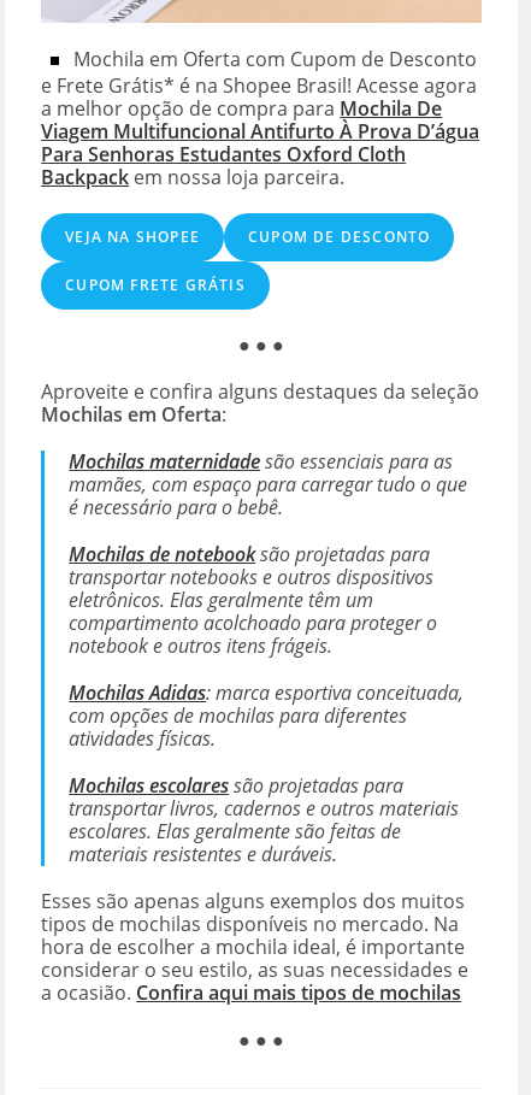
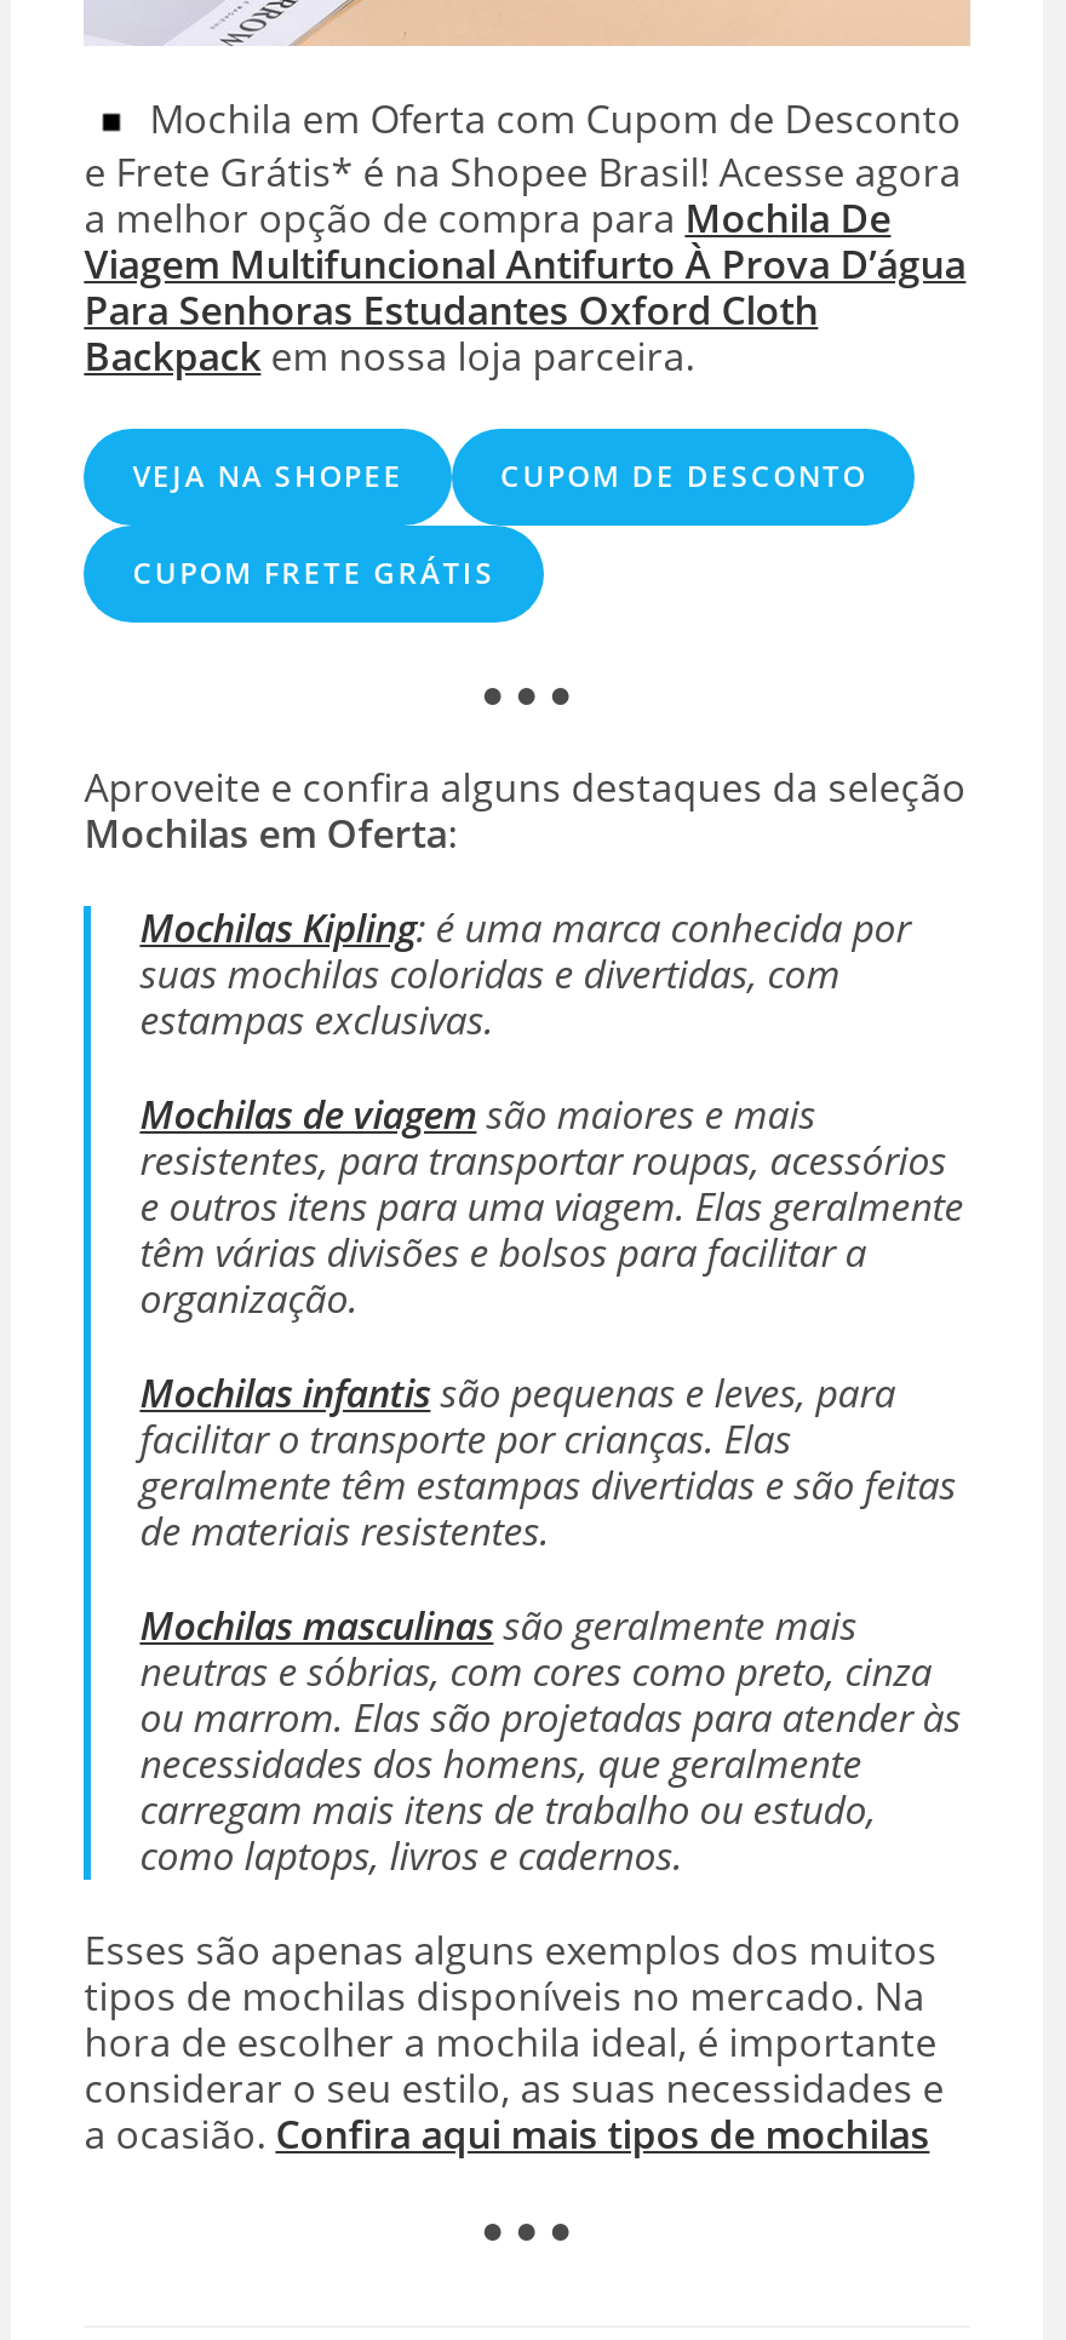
- Mochilas maternidade são essenciais para as
- mamães, com espaço para carregar tudo o que
- é necessário para o bebê.
+ Mochilas Kipling: é uma marca conhecida por
+ suas mochilas coloridas e divertidas, com
+ estampas exclusivas.

- Mochilas de notebook são projetadas para
- transportar notebooks e outros dispositivos
- eletrônicos. Elas geralmente têm um
- compartimento acolchoado para proteger o
- notebook e outros itens frágeis.
+ Mochilas de viagem são maiores e mais
+ resistentes, para transportar roupas, acessórios
+ e outros itens para uma viagem. Elas geralmente
+ têm várias divisões e bolsos para facilitar a
+ organização.

- Mochilas Adidas: marca esportiva conceituada,
- com opções de mochilas para diferentes
- atividades físicas.
+ Mochilas infantis são pequenas e leves, para
+ facilitar o transporte por crianças. Elas
+ geralmente têm estampas divertidas e são feitas
+ de materiais resistentes.

- Mochilas escolares são projetadas para
- transportar livros, cadernos e outros materiais
- escolares. Elas geralmente são feitas de
- materiais resistentes e duráveis.
+ Mochilas masculinas são geralmente mais
+ neutras e sóbrias, com cores como preto, cinza
+ ou marrom. Elas são projetadas para atender às
+ necessidades dos homens, que geralmente
+ carregam mais itens de trabalho ou estudo,
+ como laptops, livros e cadernos.
